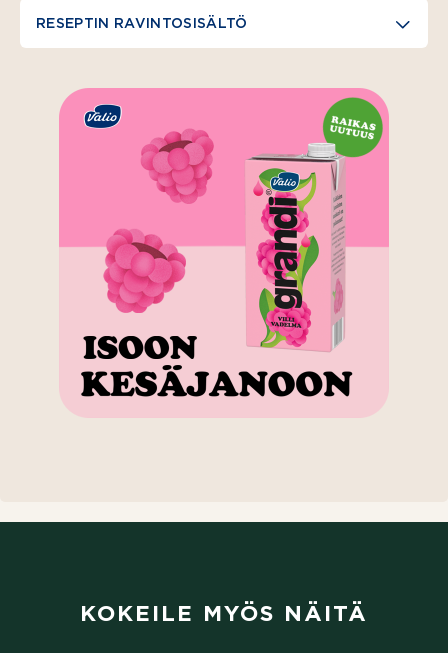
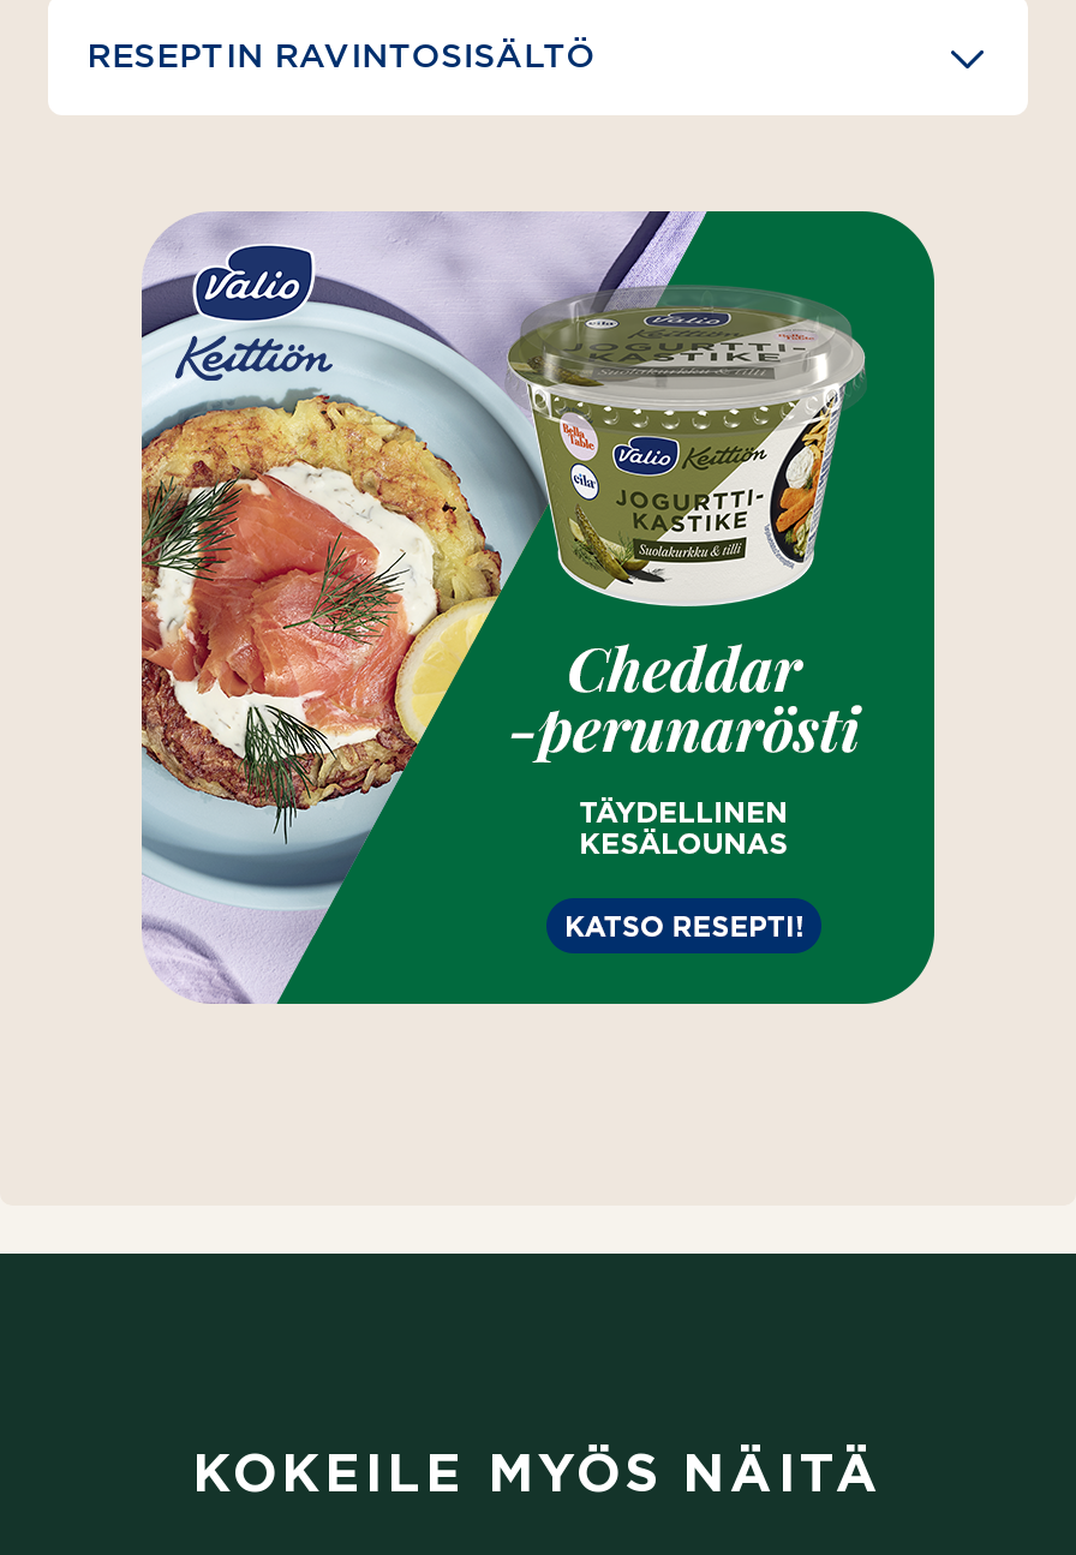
- [image]
+ [image]
